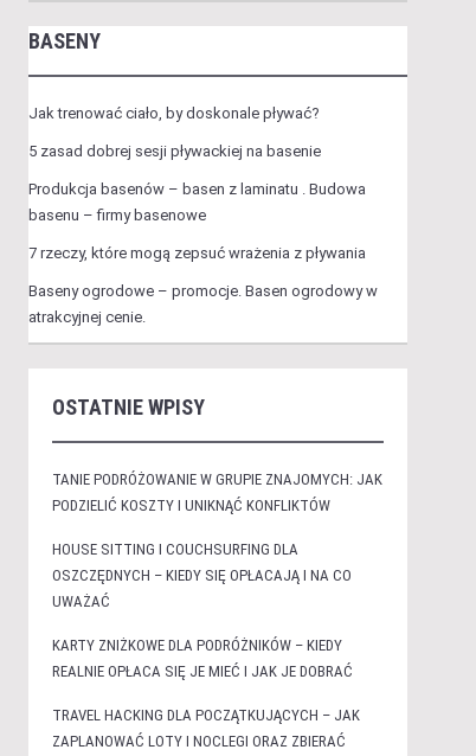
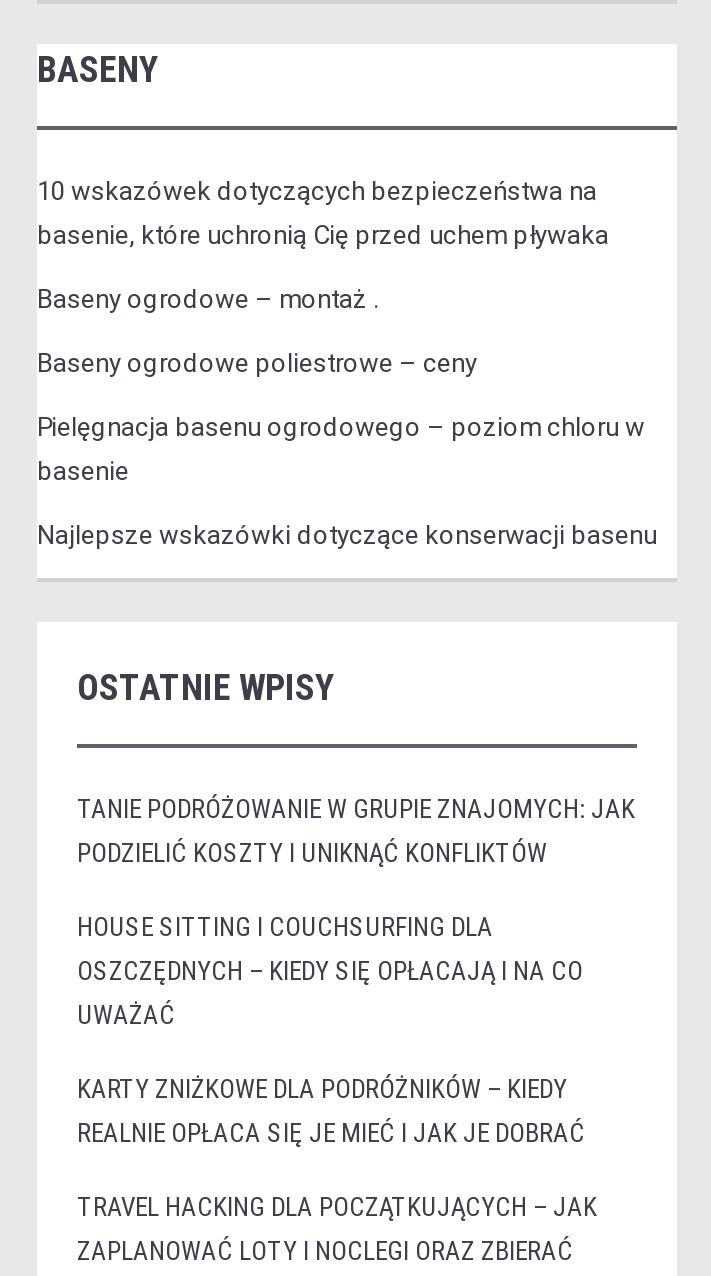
- Jak trenować ciało, by doskonale pływać?
+ 10 wskazówek dotyczących bezpieczeństwa na

- 5 zasad dobrej sesji pływackiej na basenie
+ basenie, które uchronią Cię przed uchem pływaka

- Produkcja basenów – basen z laminatu . Budowa
+ Baseny ogrodowe – montaż .

- basenu – firmy basenowe
+ Baseny ogrodowe poliestrowe – ceny

- 7 rzeczy, które mogą zepsuć wrażenia z pływania
+ Pielęgnacja basenu ogrodowego – poziom chloru w

- Baseny ogrodowe – promocje. Basen ogrodowy w
+ basenie

- atrakcyjnej cenie.
+ Najlepsze wskazówki dotyczące konserwacji basenu
